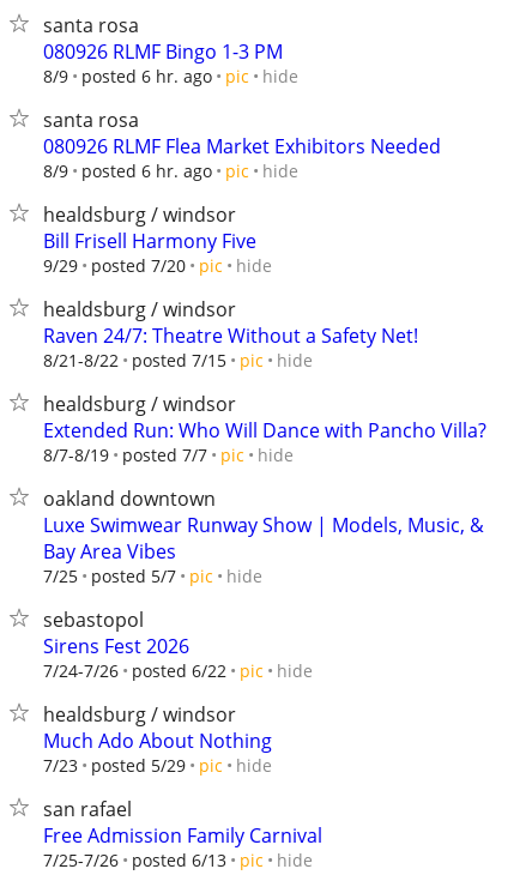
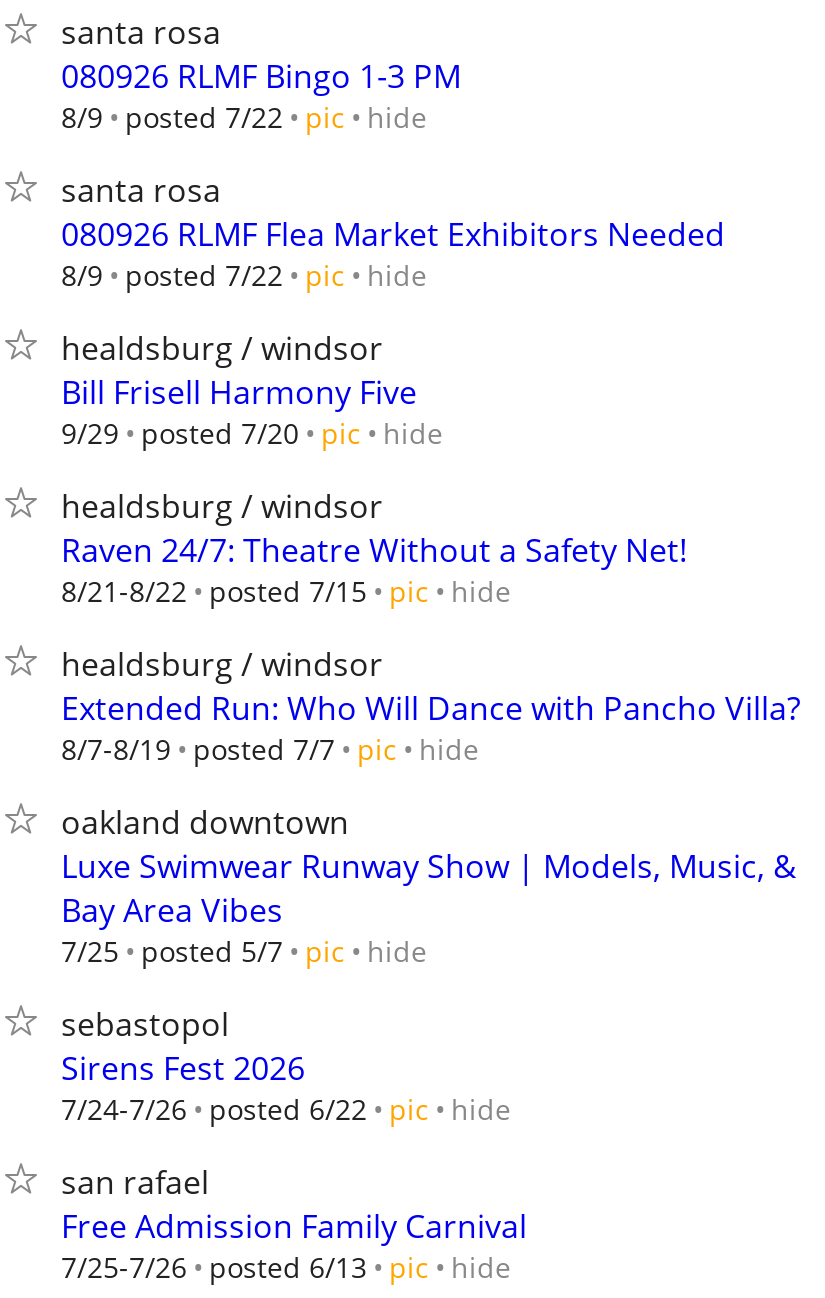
- 8/9 posted 6 hr. ago pic hide
+ 8/9 posted 7/22 pic hide

- 8/9 posted 6 hr. ago pic hide
+ 8/9 posted 7/22 pic hide

- healdsburg / windsor
- Much Ado About Nothing
- 7/23 posted 5/29 pic hide
